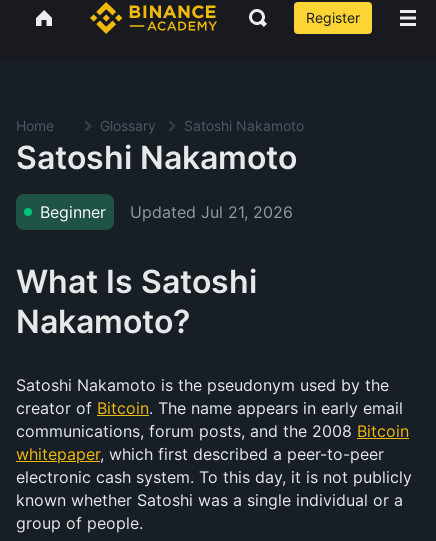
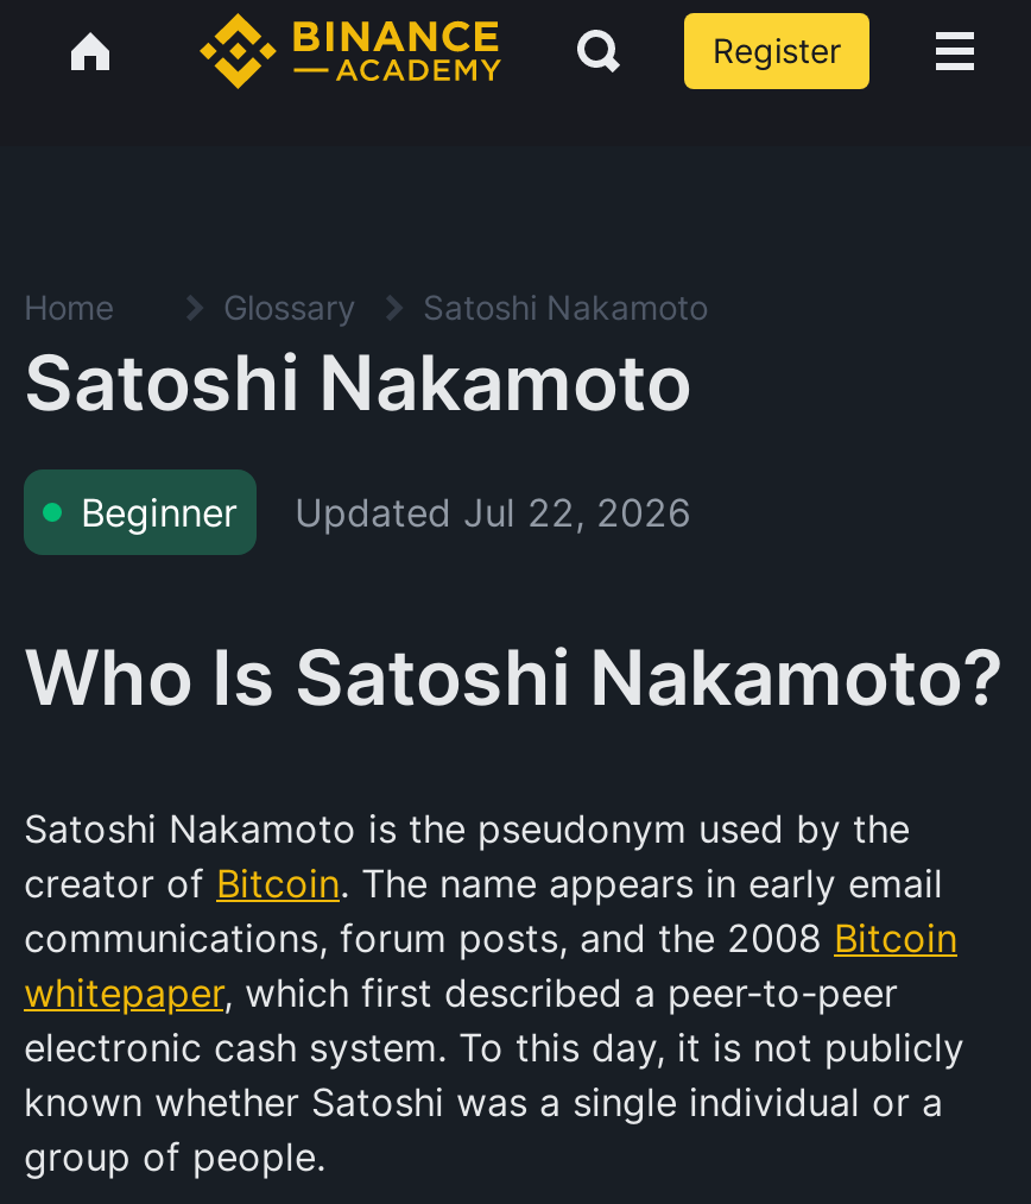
- Beginner Updated Jul 21, 2026
+ Beginner Updated Jul 22, 2026

- What Is Satoshi
- Nakamoto?
+ Who Is Satoshi Nakamoto?
